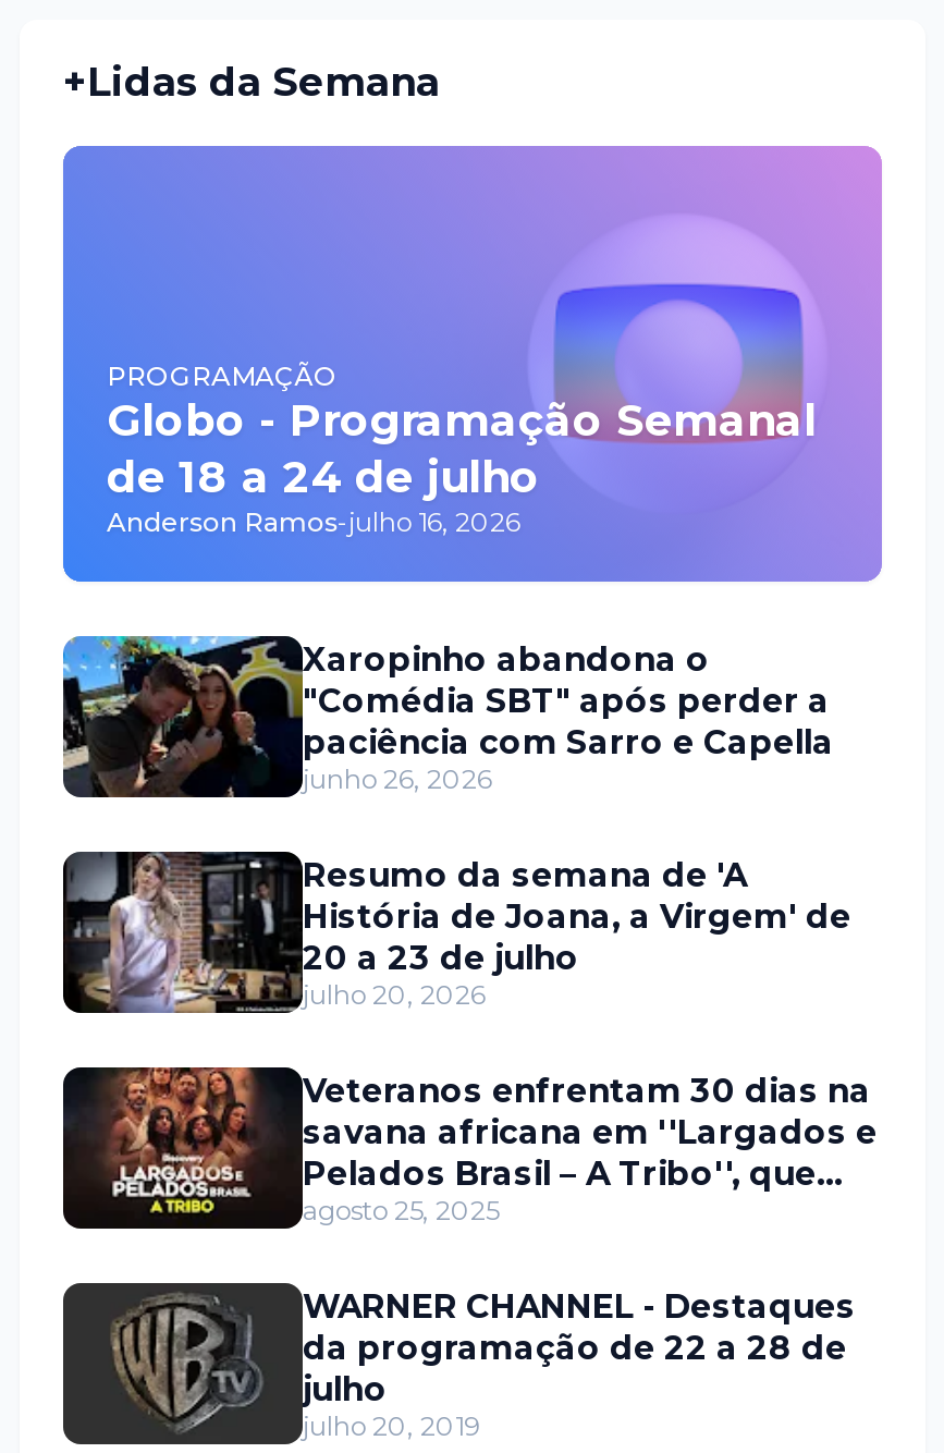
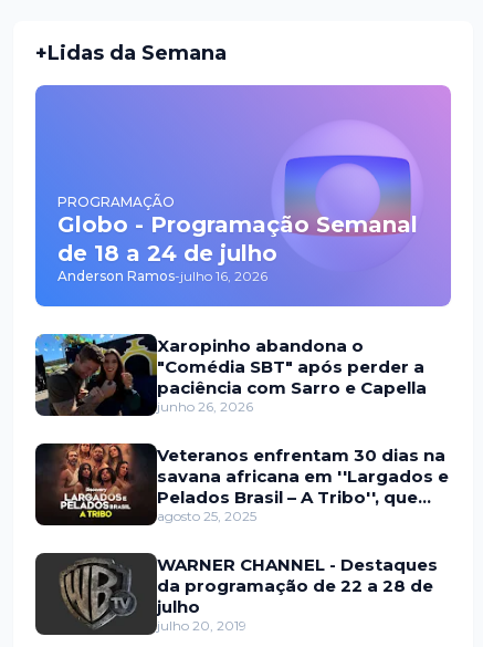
- [image]
- Resumo da semana de 'A
- História de Joana, a Virgem' de
- 20 a 23 de julho
- julho 20, 2026
